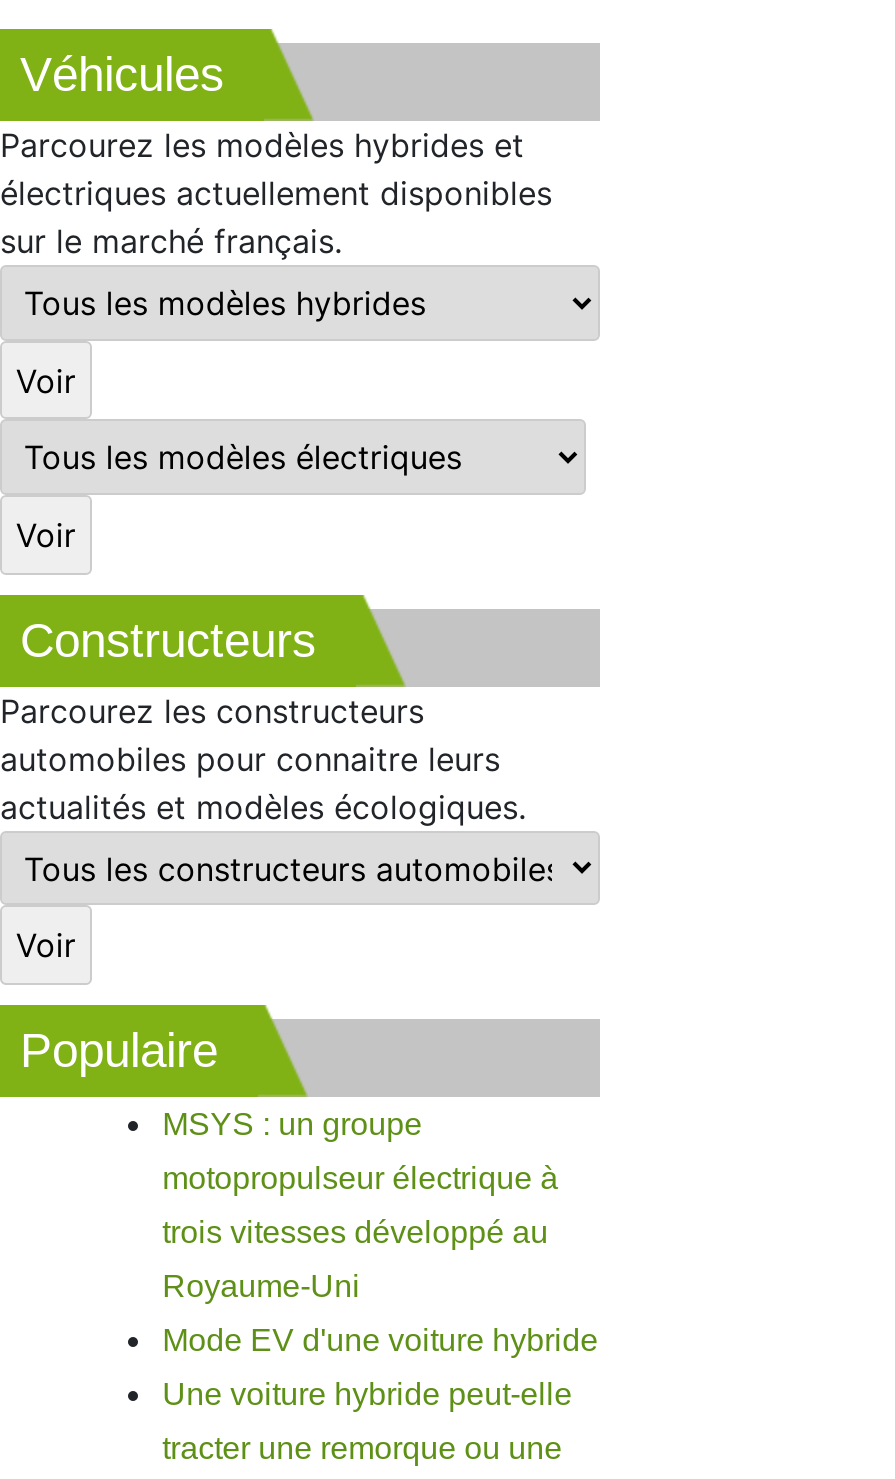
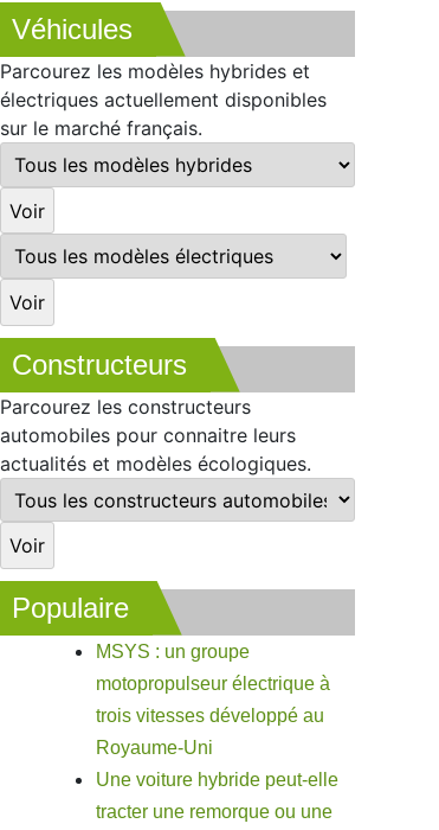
- Mode EV d'une voiture hybride
